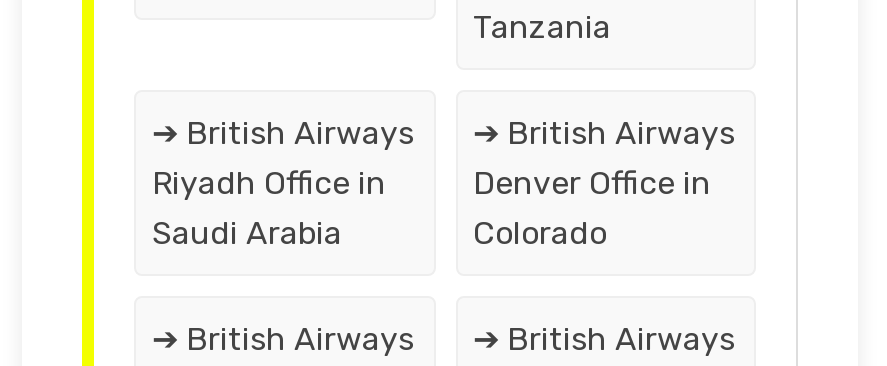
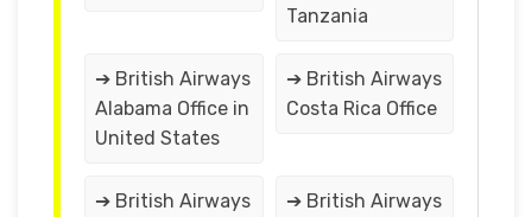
- Riyadh Office in
- Saudi Arabia
+ Alabama Office in
+ United States

- Denver Office in
- Colorado
+ Costa Rica Office
